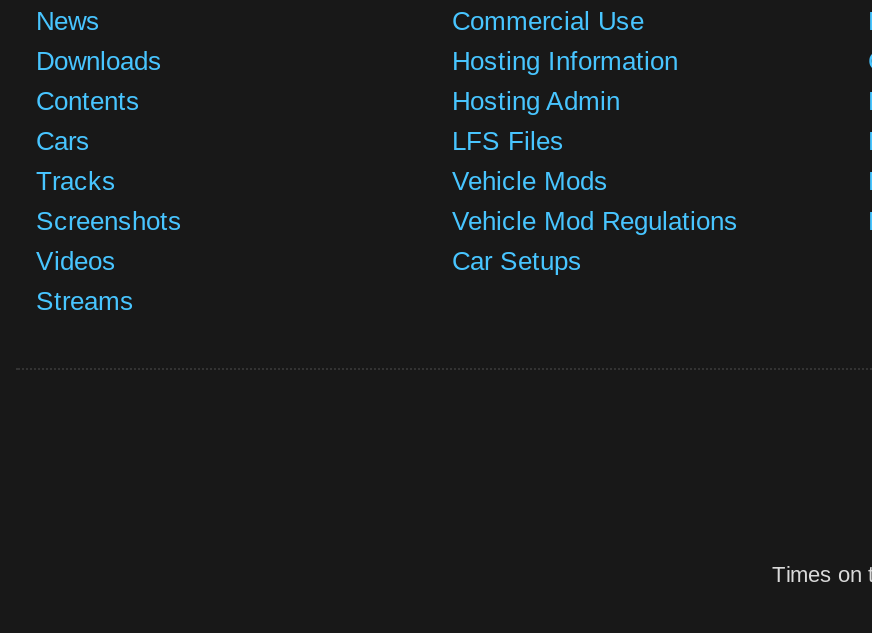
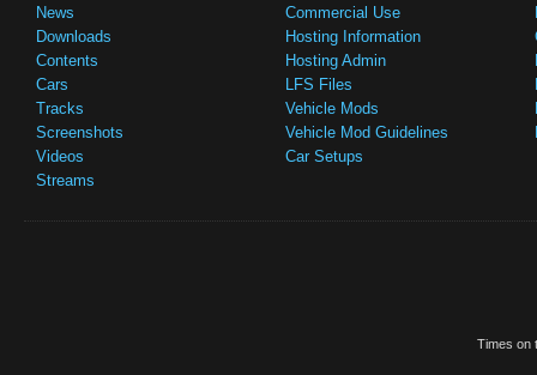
- Vehicle Mod Regulations
+ Vehicle Mod Guidelines
